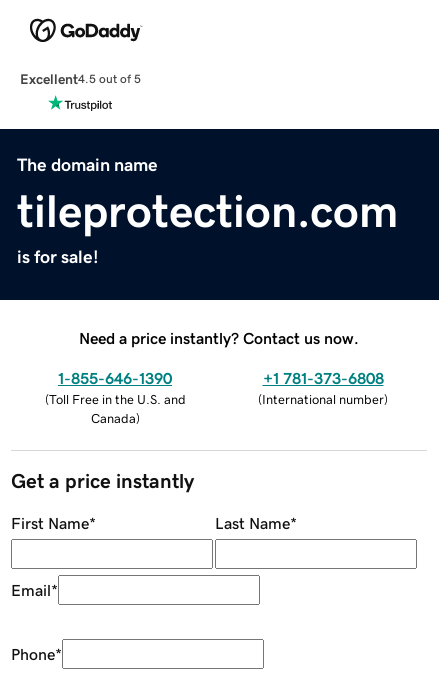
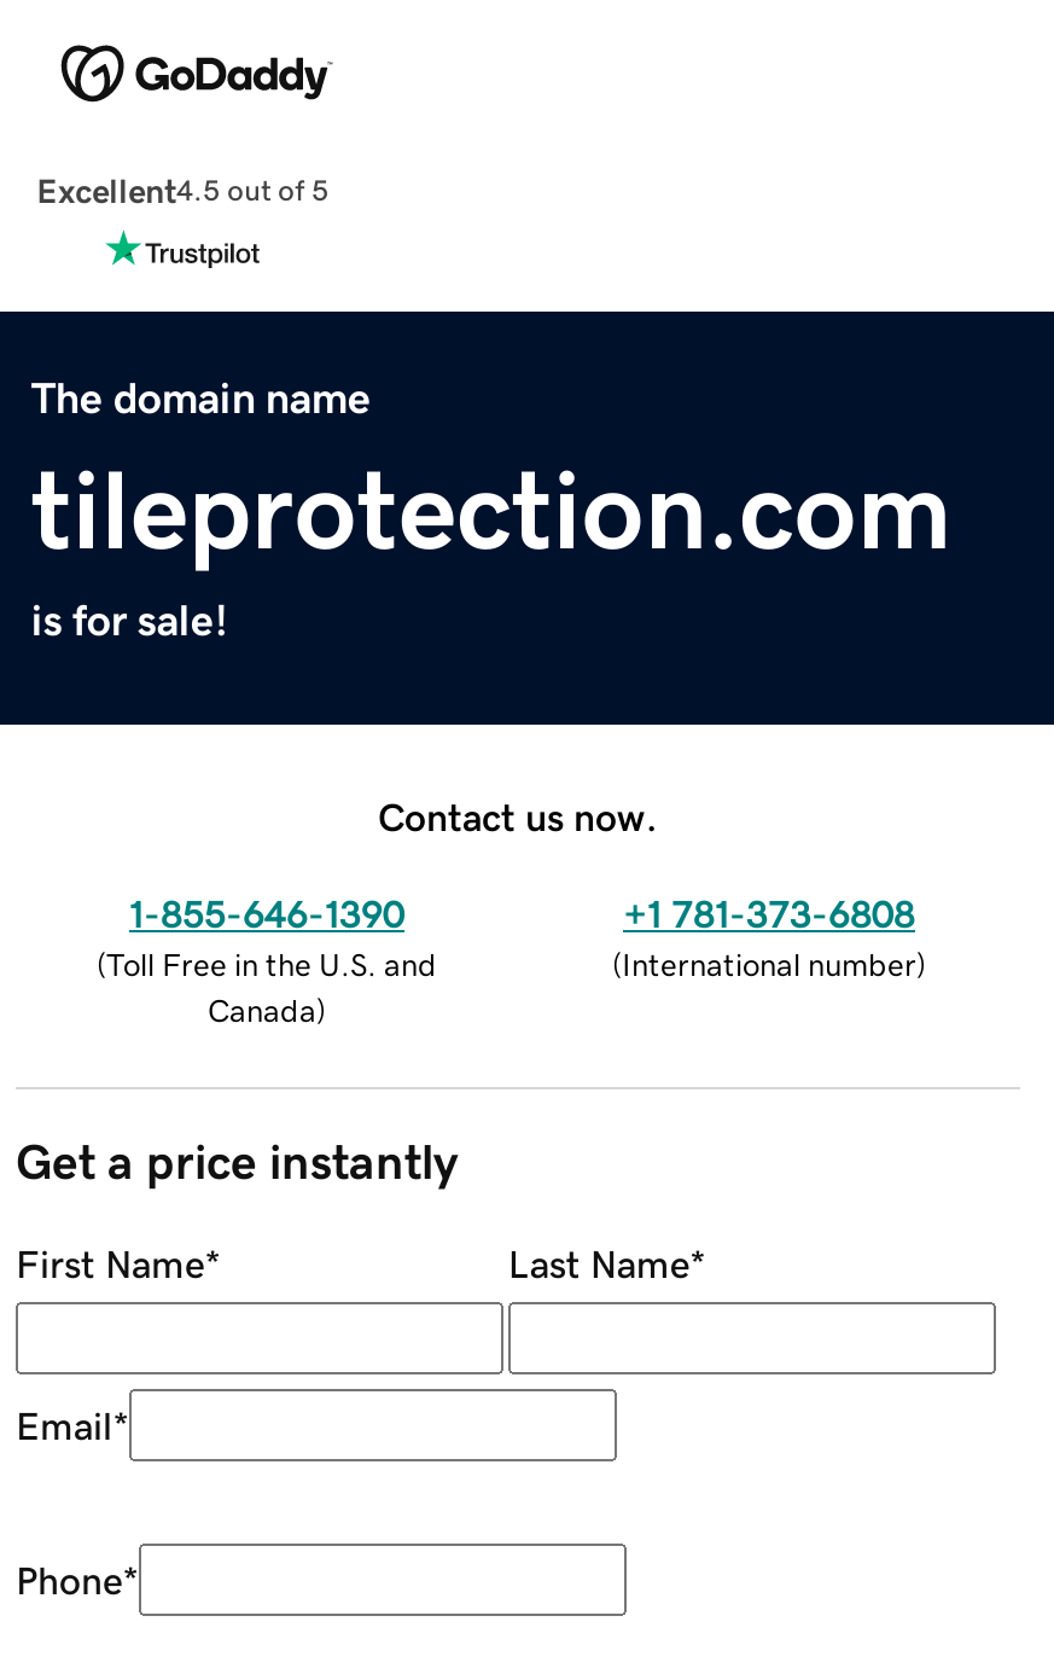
- Need a price instantly? Contact us now.
+ Contact us now.
